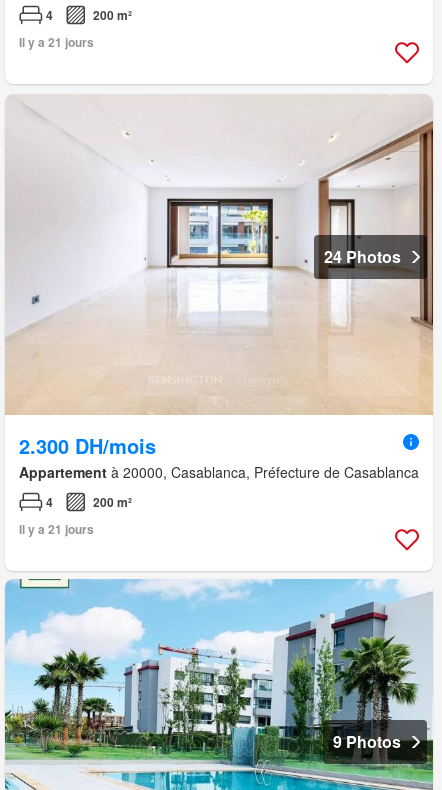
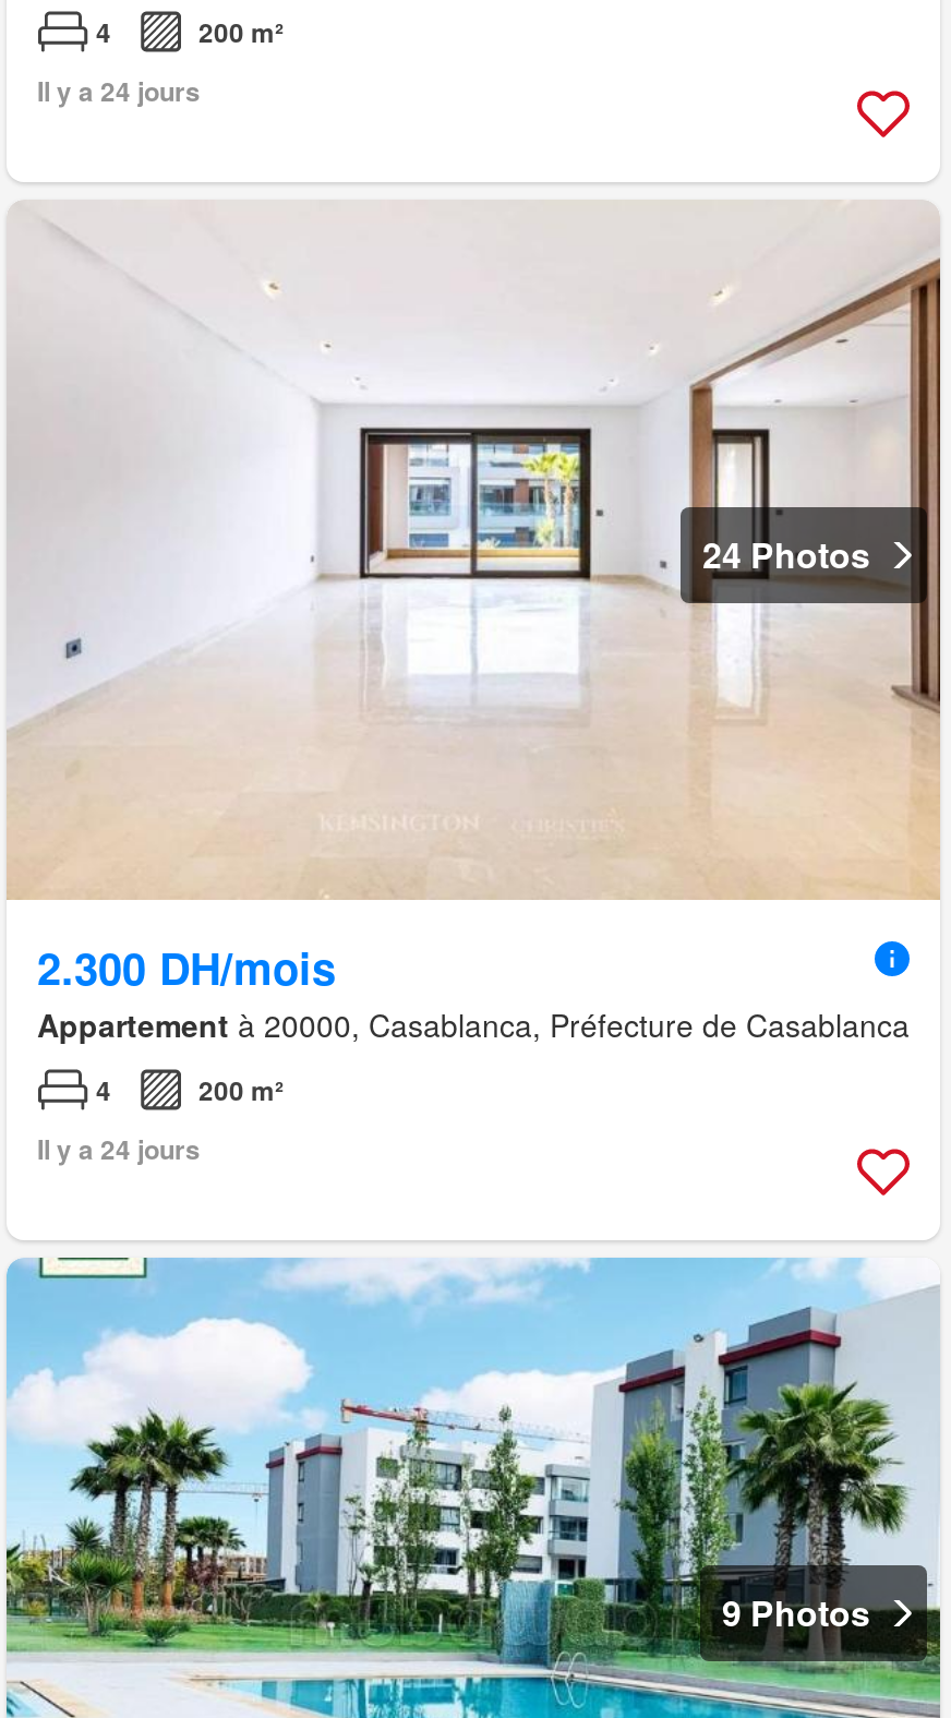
- Il y a 21 jours
+ Il y a 24 jours

- Il y a 21 jours
+ Il y a 24 jours
